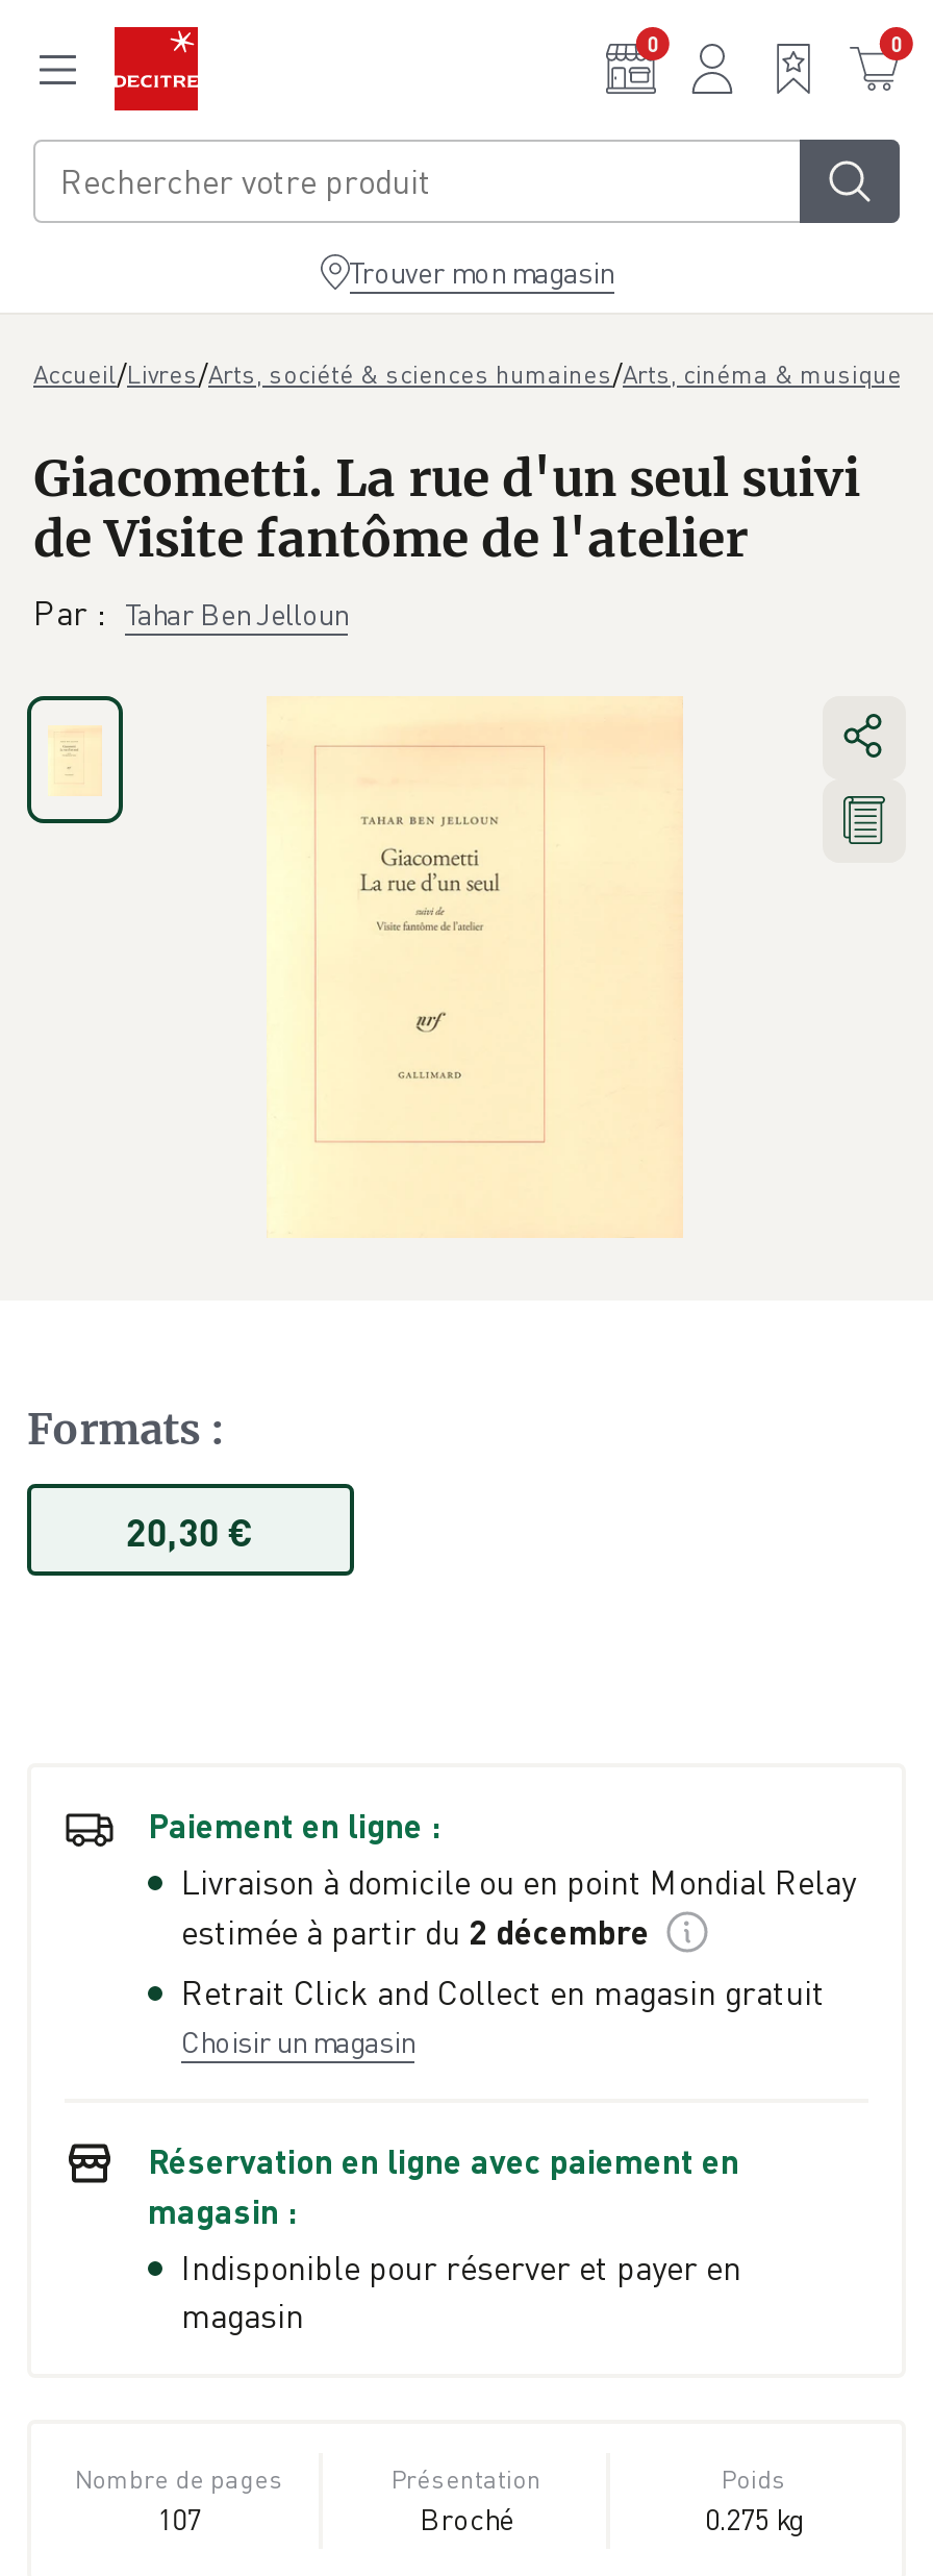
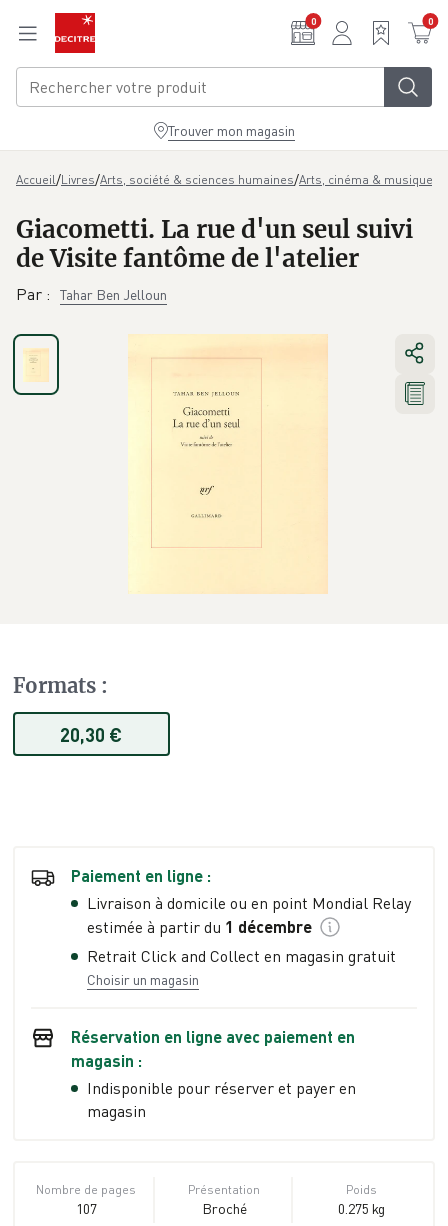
- estimée à partir du 2 décembre
+ estimée à partir du 1 décembre
